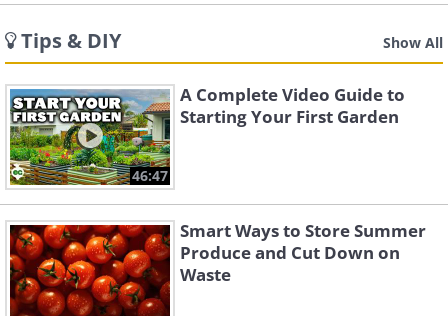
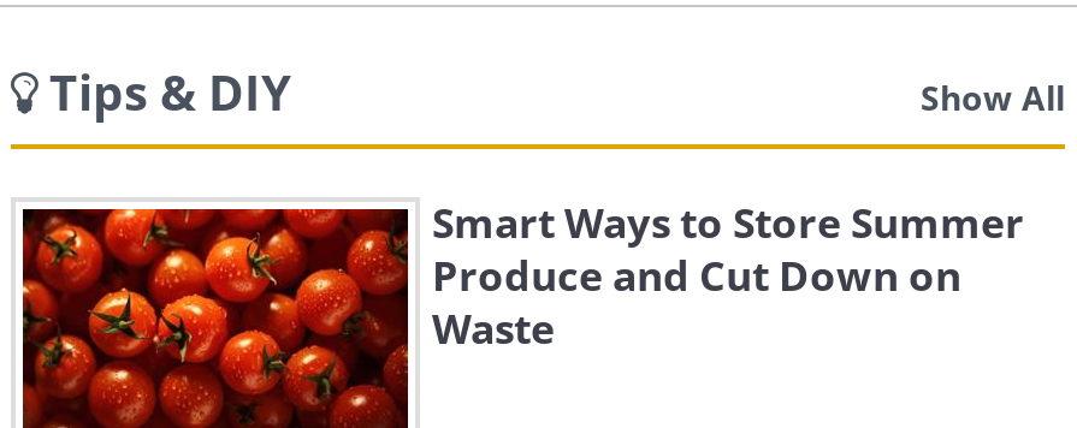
- [image]
- 46:47

- A Complete Video Guide to
- Starting Your First Garden
